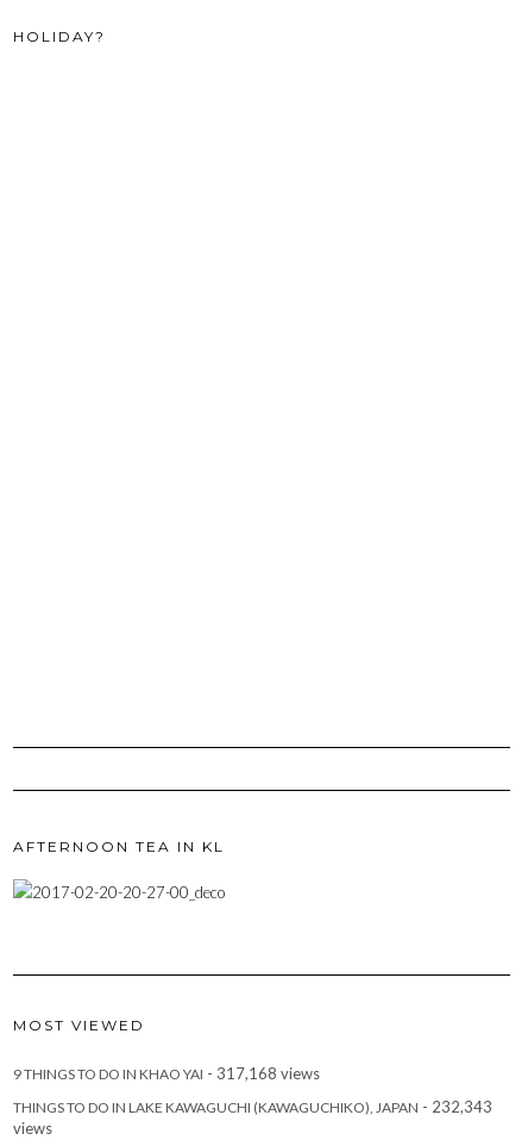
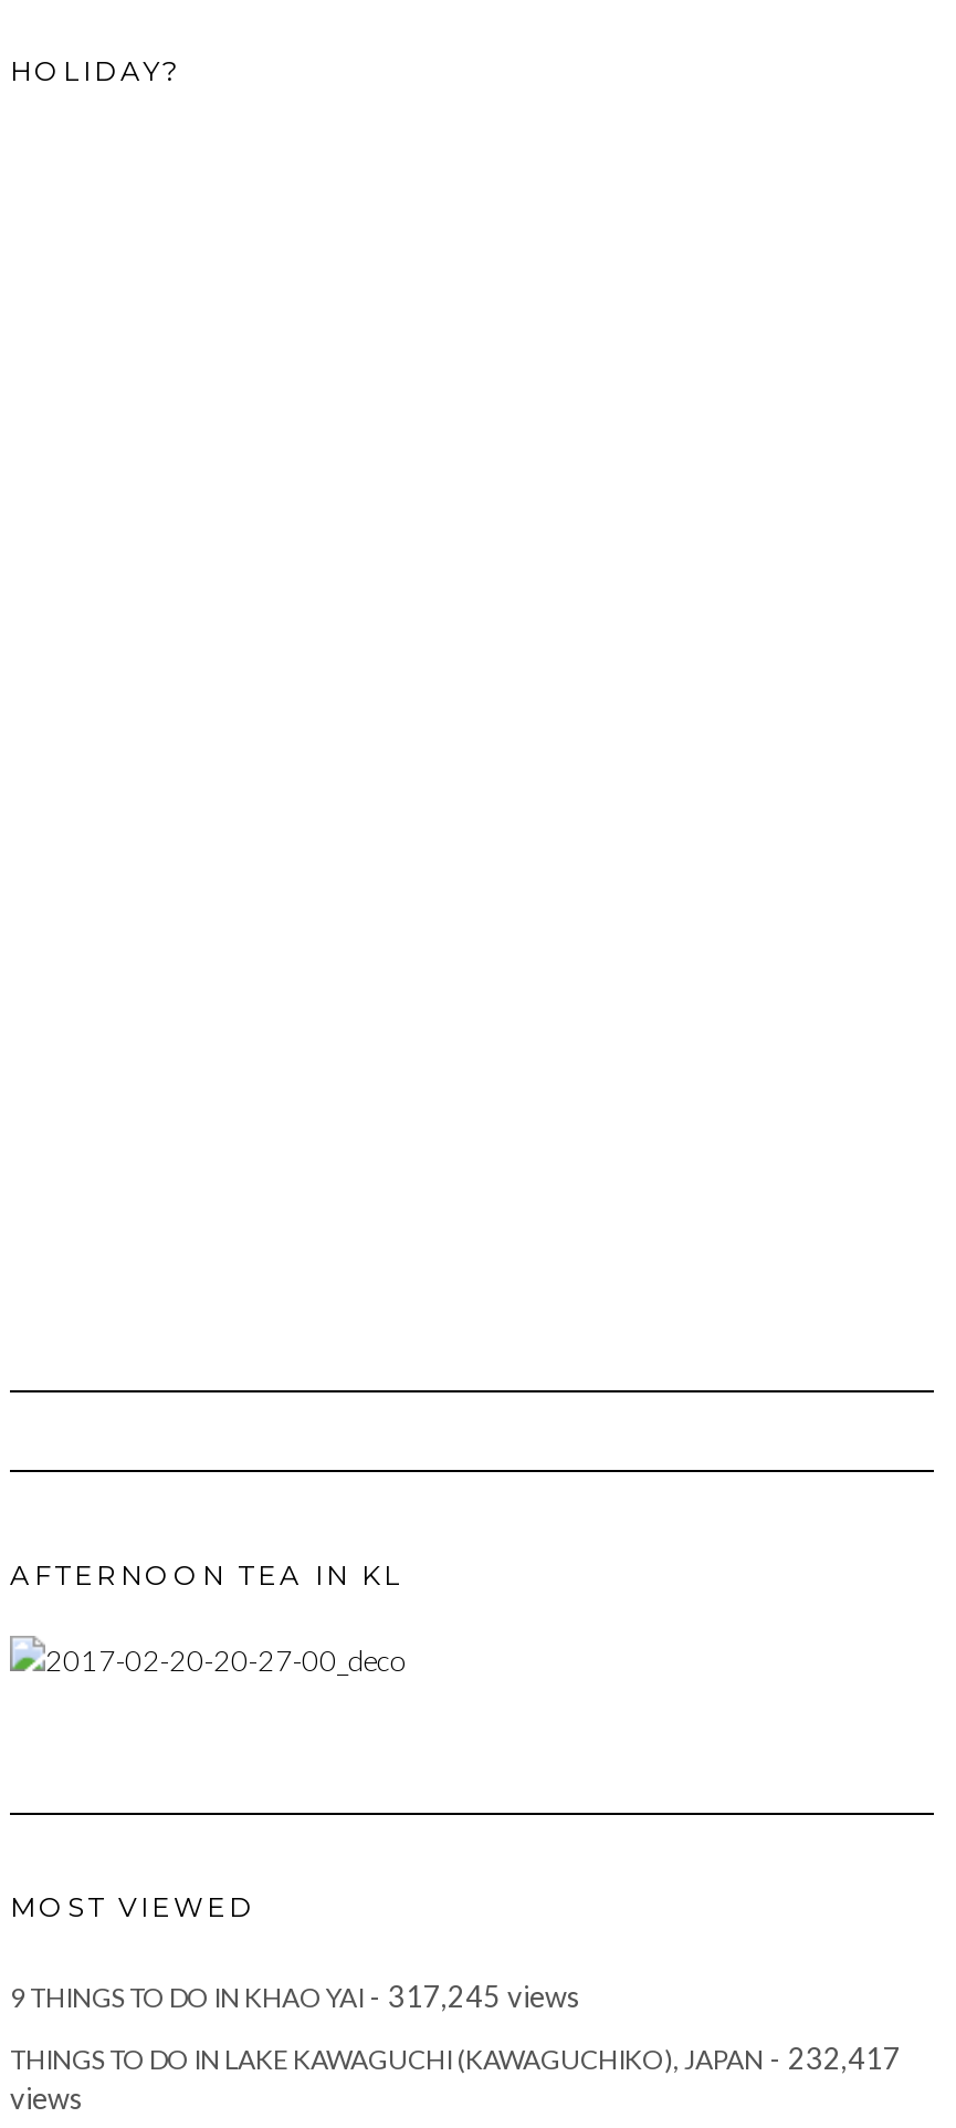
- 9 THINGS TO DO IN KHAO YAI - 317,168 views
+ 9 THINGS TO DO IN KHAO YAI - 317,245 views

- THINGS TO DO IN LAKE KAWAGUCHI (KAWAGUCHIKO), JAPAN - 232,343
+ THINGS TO DO IN LAKE KAWAGUCHI (KAWAGUCHIKO), JAPAN - 232,417
